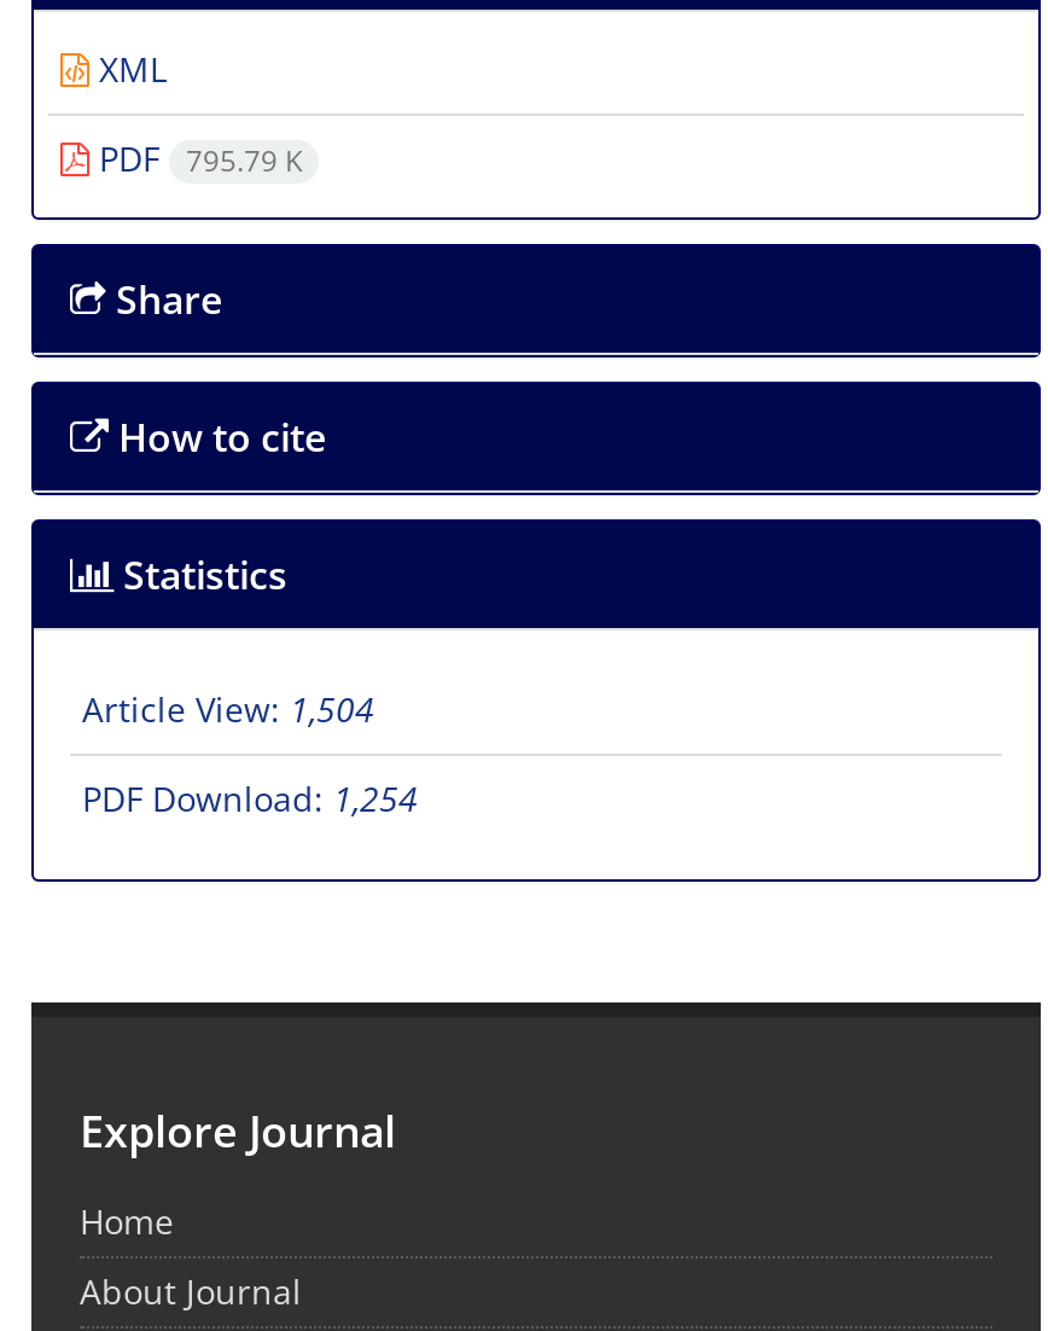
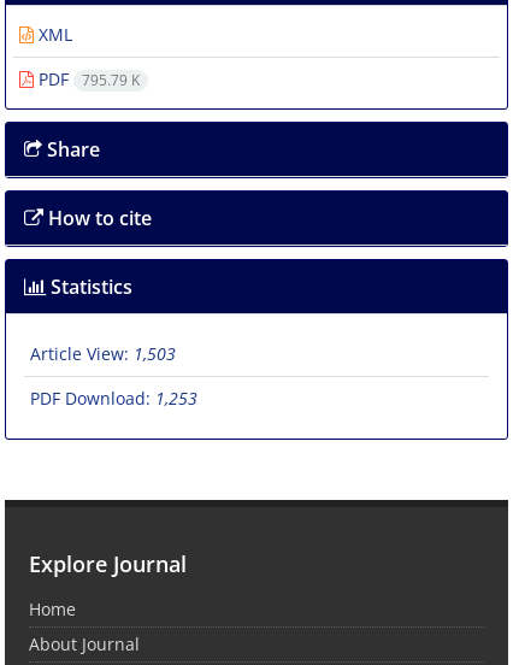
- Article View: 1,504
+ Article View: 1,503

- PDF Download: 1,254
+ PDF Download: 1,253
